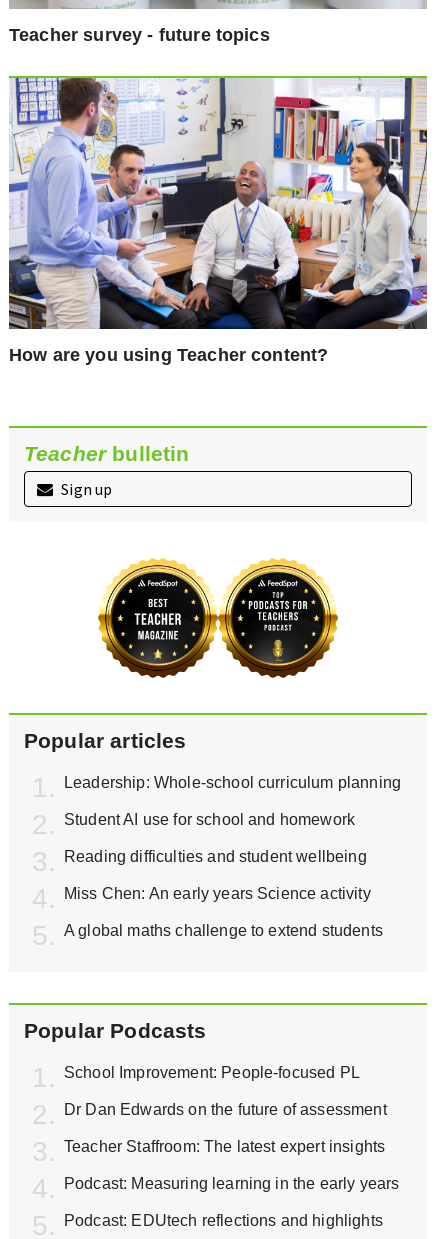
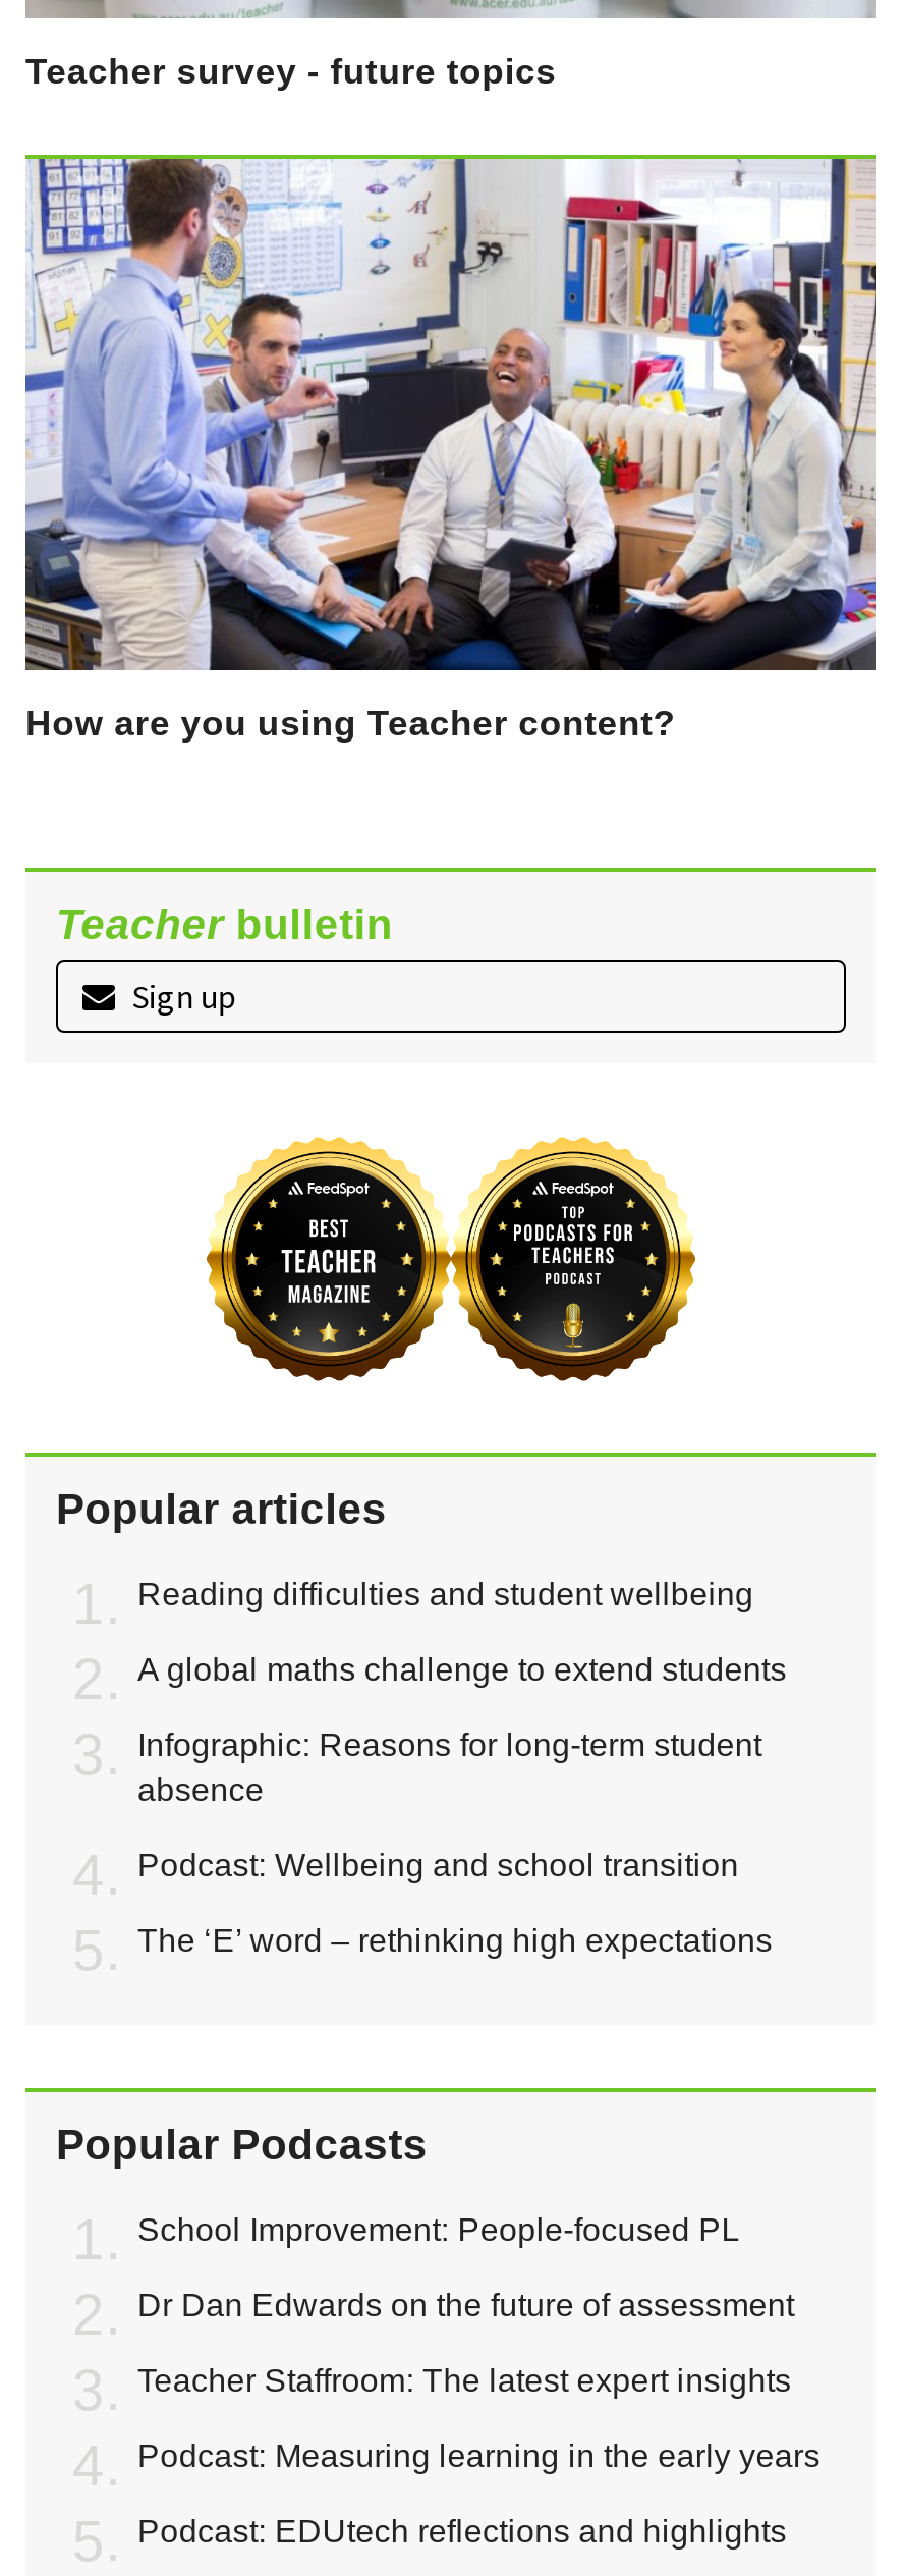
- Leadership: Whole-school curriculum planning
- Student AI use for school and homework

moved up: Reading difficulties and student wellbeing

- Miss Chen: An early years Science activity

moved up: A global maths challenge to extend students

+ Infographic: Reasons for long-term student
+ absence
+ Podcast: Wellbeing and school transition
+ The ‘E’ word – rethinking high expectations
